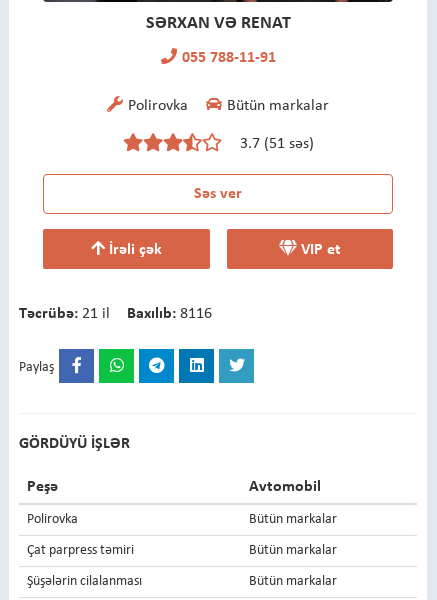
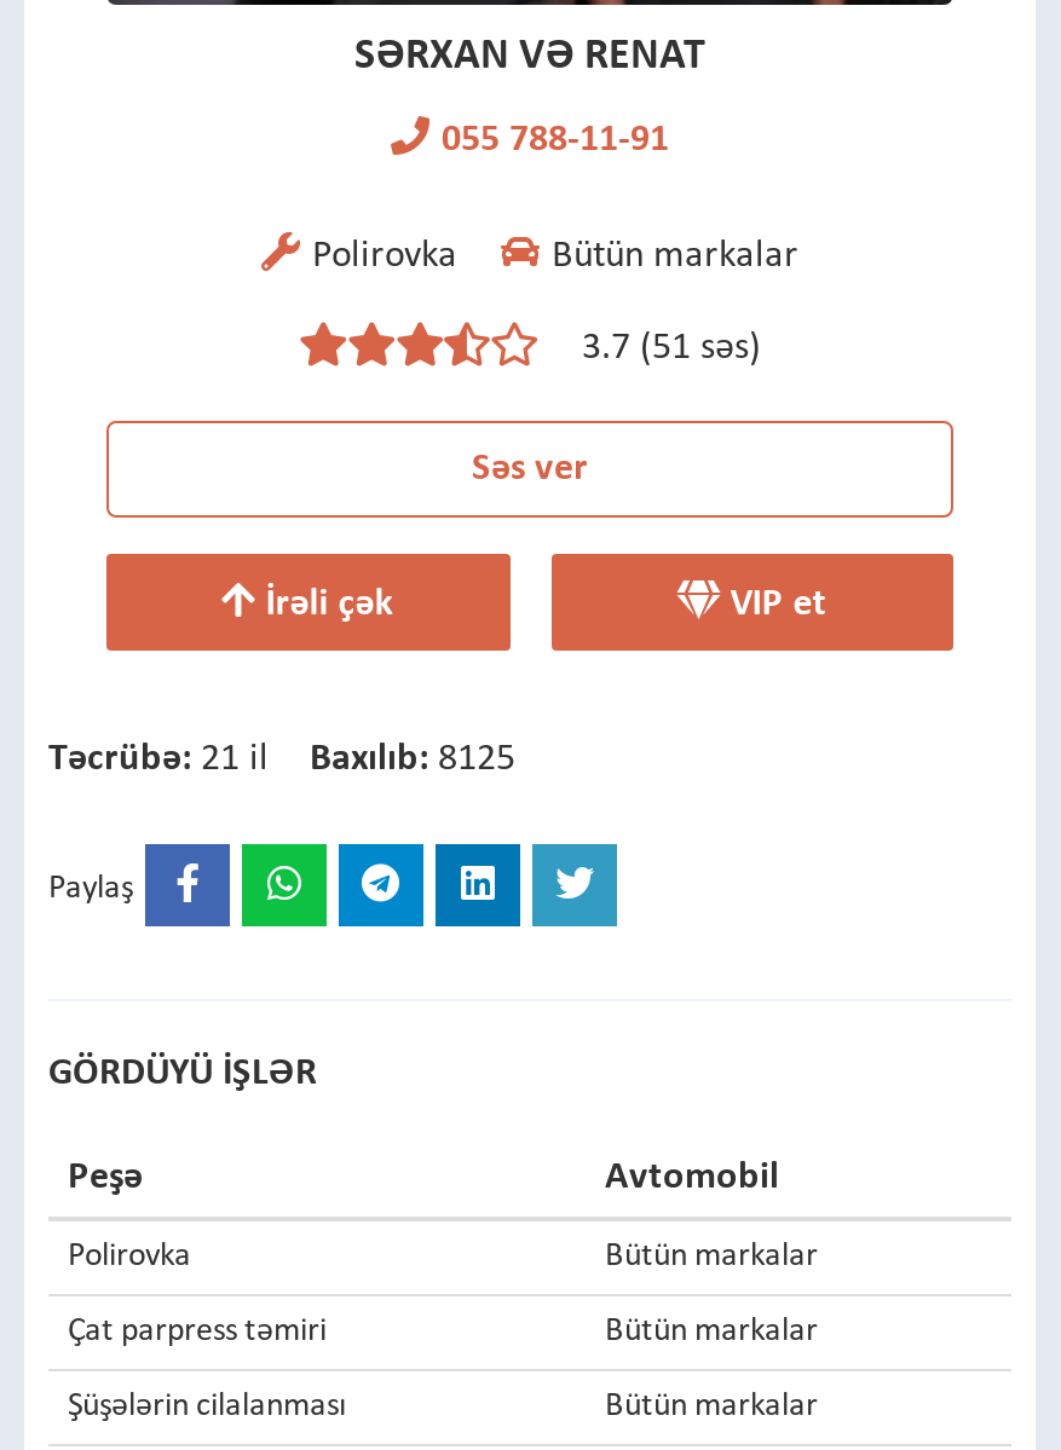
- Təcrübə: 21 il Baxılıb: 8116
+ Təcrübə: 21 il Baxılıb: 8125
